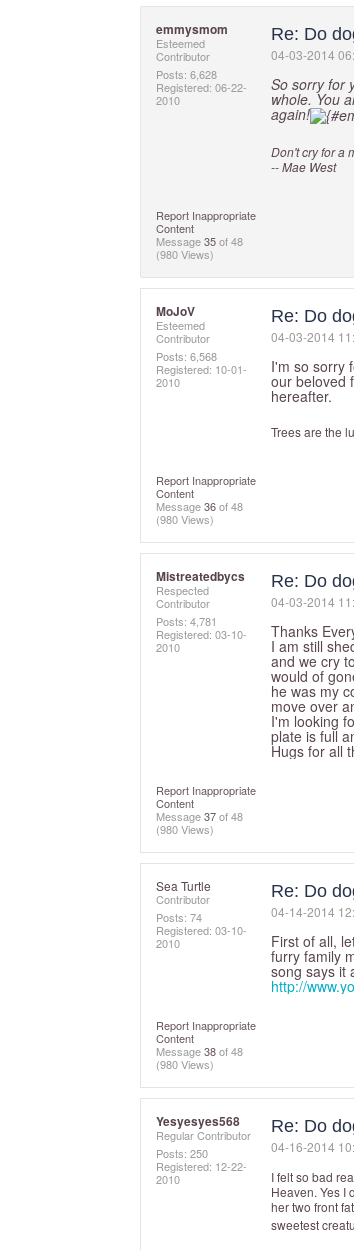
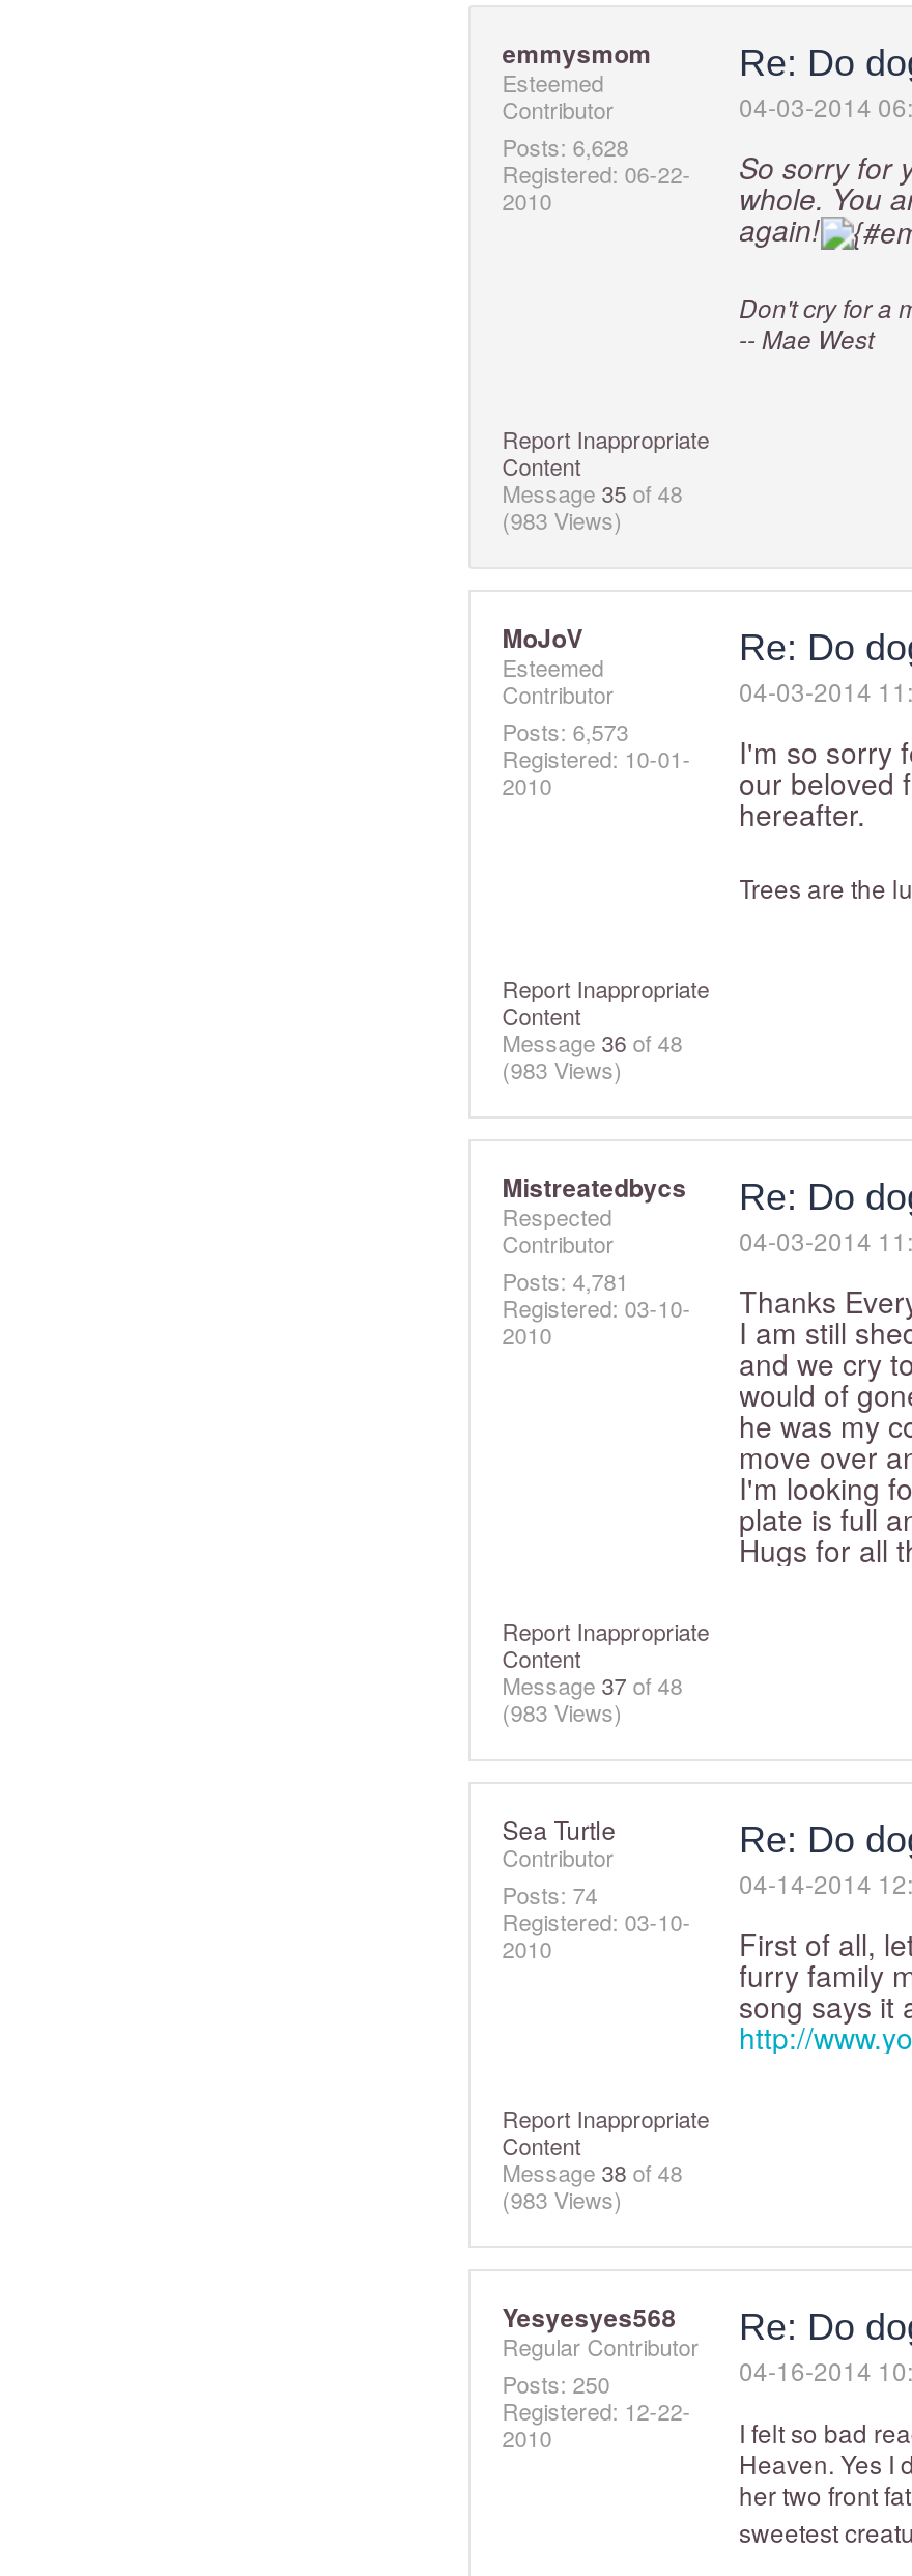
- (980 Views)
+ (983 Views)

- Posts: 6,568
+ Posts: 6,573

- (980 Views)
+ (983 Views)

- (980 Views)
+ (983 Views)

- (980 Views)
+ (983 Views)
